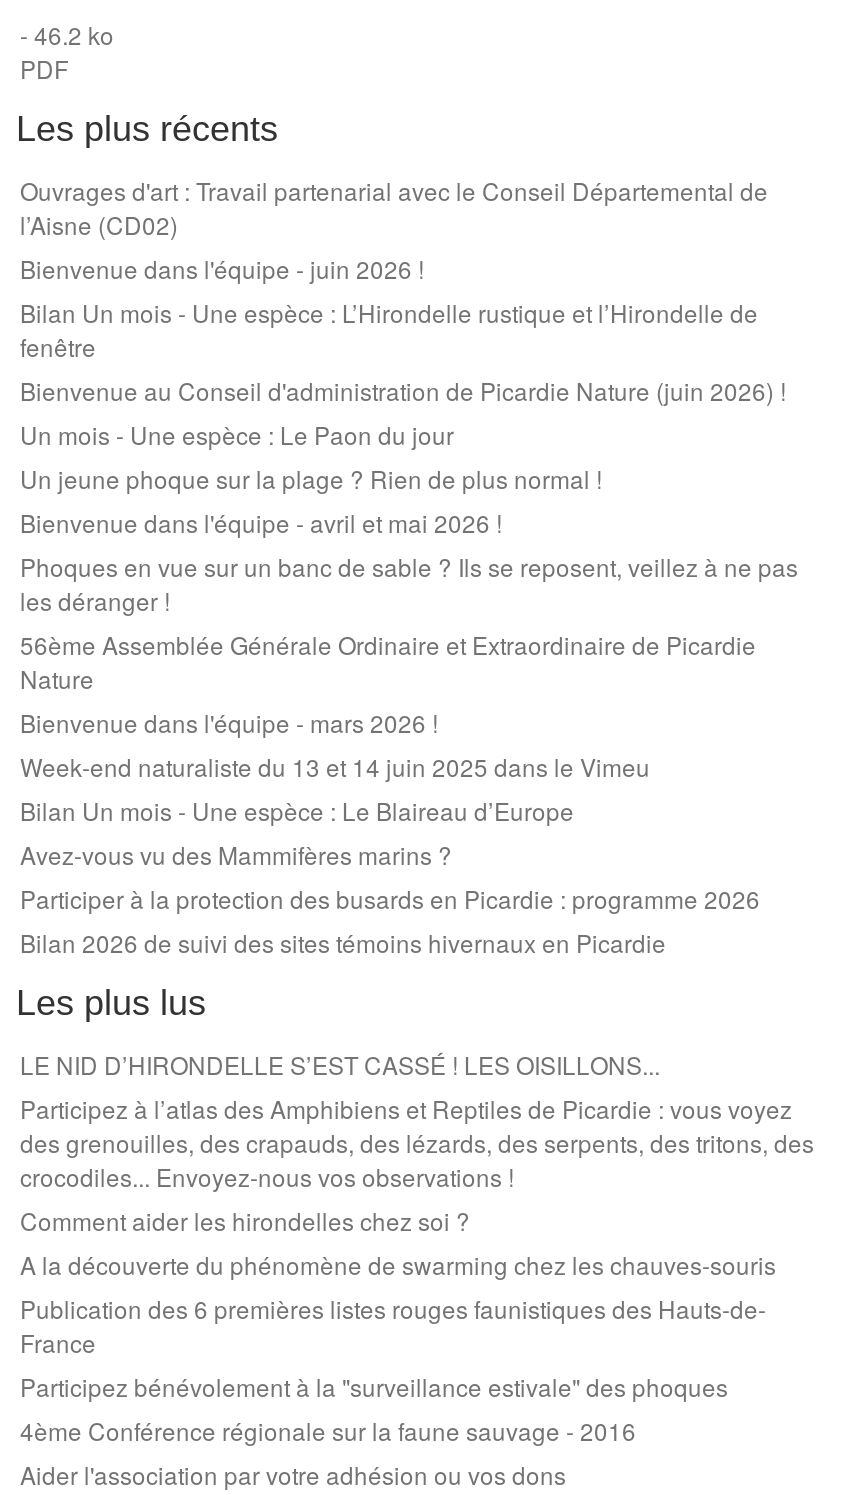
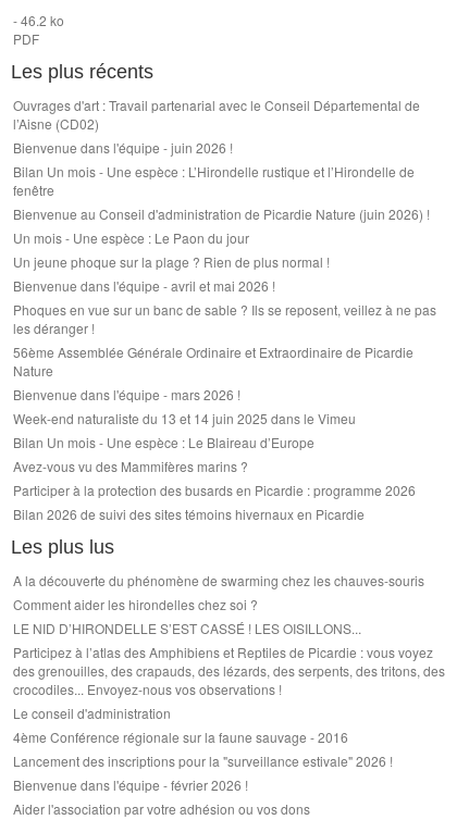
moved down: LE NID D’HIRONDELLE S’EST CASSÉ ! LES OISILLONS... | Participez à l’atlas des Amphibiens et Reptiles de Picardie : vous voyez | des grenouilles, des crapauds, des lézards, des serpents, des tritons, des | crocodiles... Envoyez-nous vos observations !

moved up: A la découverte du phénomène de swarming chez les chauves-souris | Comment aider les hirondelles chez soi ?

- Publication des 6 premières listes rouges faunistiques des Hauts-de-
- France
- Participez bénévolement à la "surveillance estivale" des phoques
+ Le conseil d'administration

moved up: 4ème Conférence régionale sur la faune sauvage - 2016

+ Lancement des inscriptions pour la "surveillance estivale" 2026 !
+ Bienvenue dans l'équipe - février 2026 !
